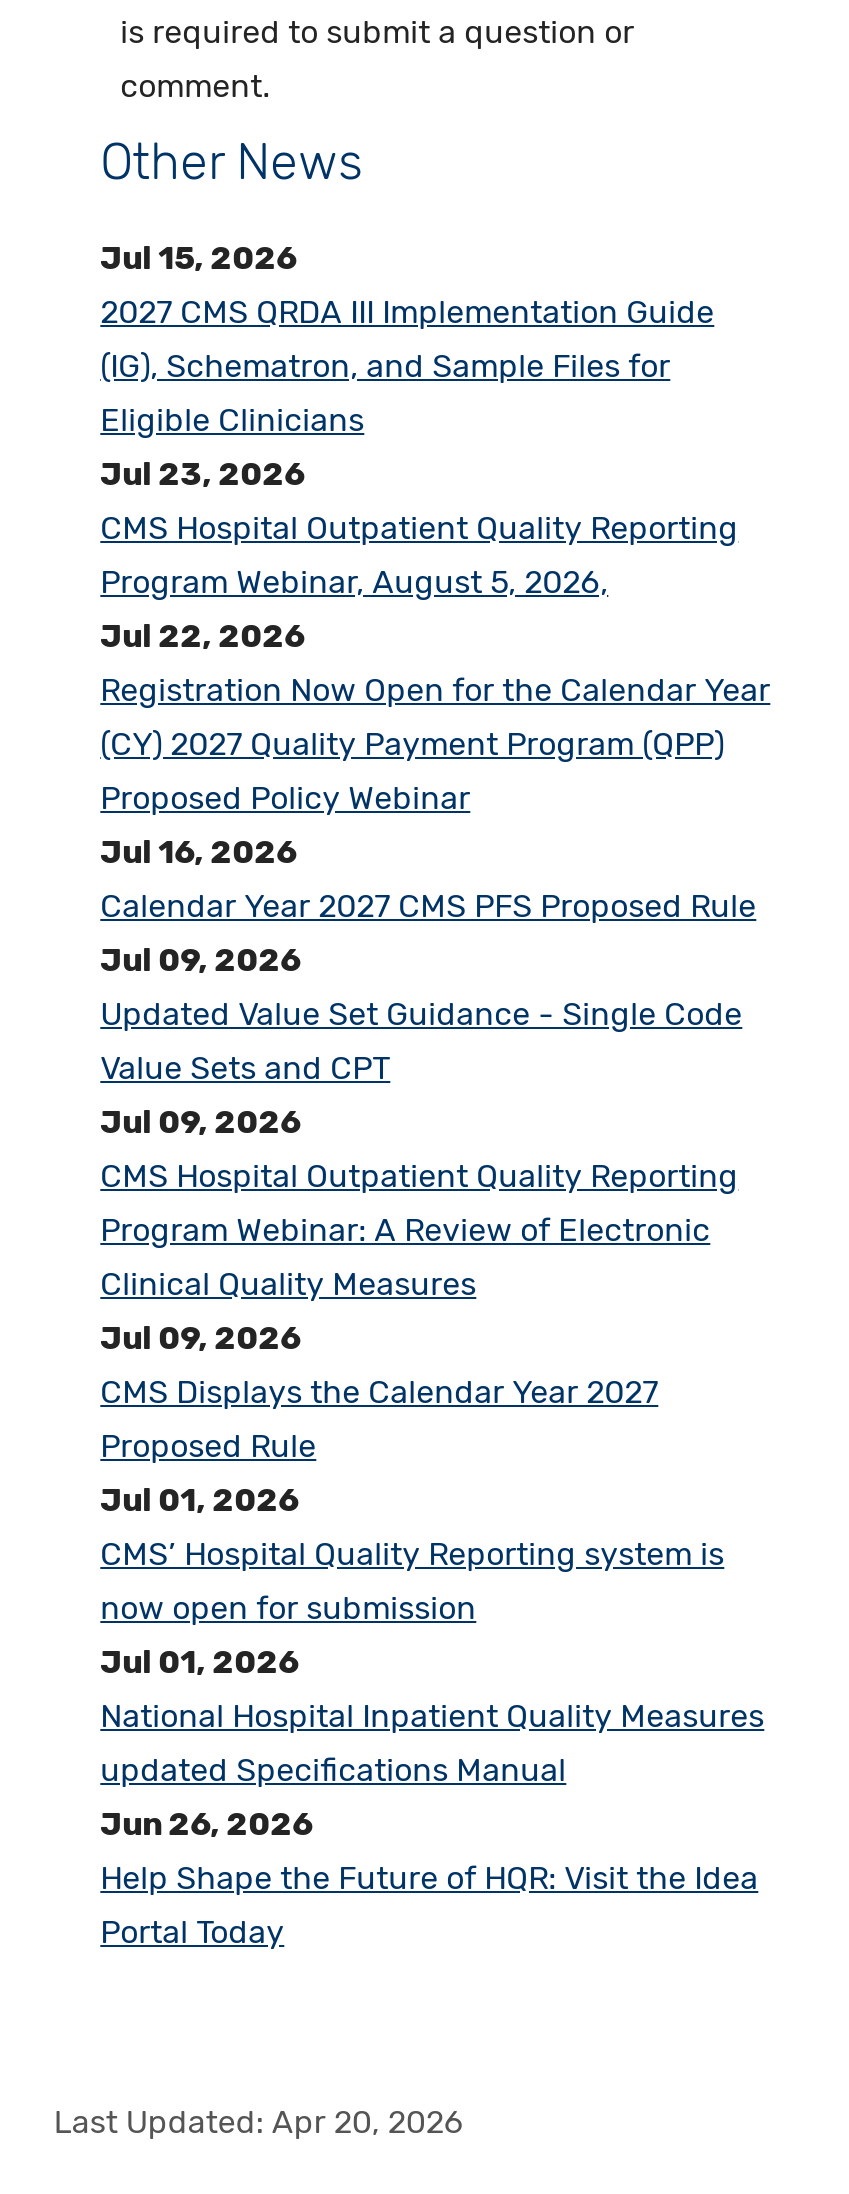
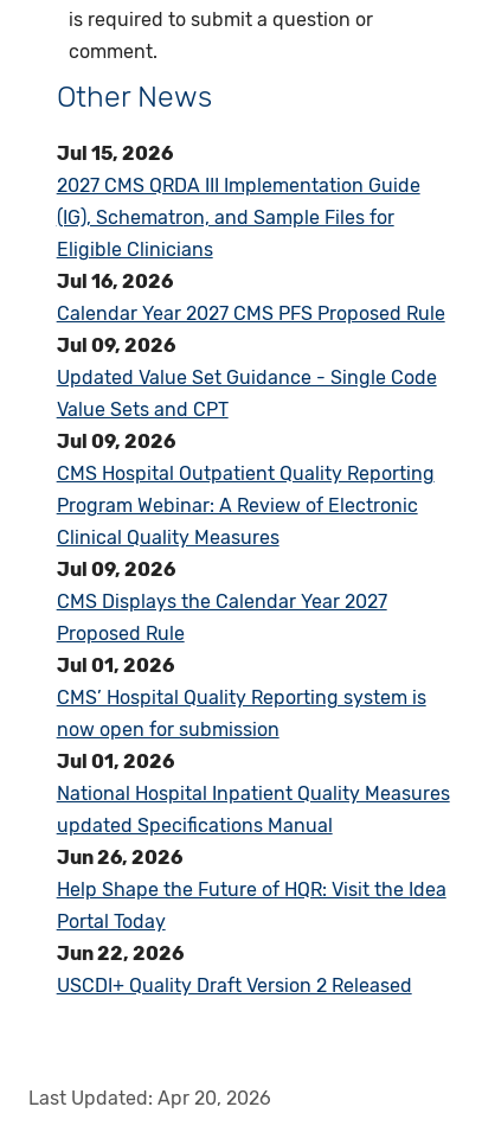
- Jul 23, 2026
- CMS Hospital Outpatient Quality Reporting
- Program Webinar, August 5, 2026,
- Jul 22, 2026
- Registration Now Open for the Calendar Year
- (CY) 2027 Quality Payment Program (QPP)
- Proposed Policy Webinar

moved up: Jul 16, 2026 | Calendar Year 2027 CMS PFS Proposed Rule | Jul 09, 2026 | ... | Help Shape the Future of HQR: Visit the Idea | Portal Today

+ Jun 22, 2026
+ USCDI+ Quality Draft Version 2 Released
